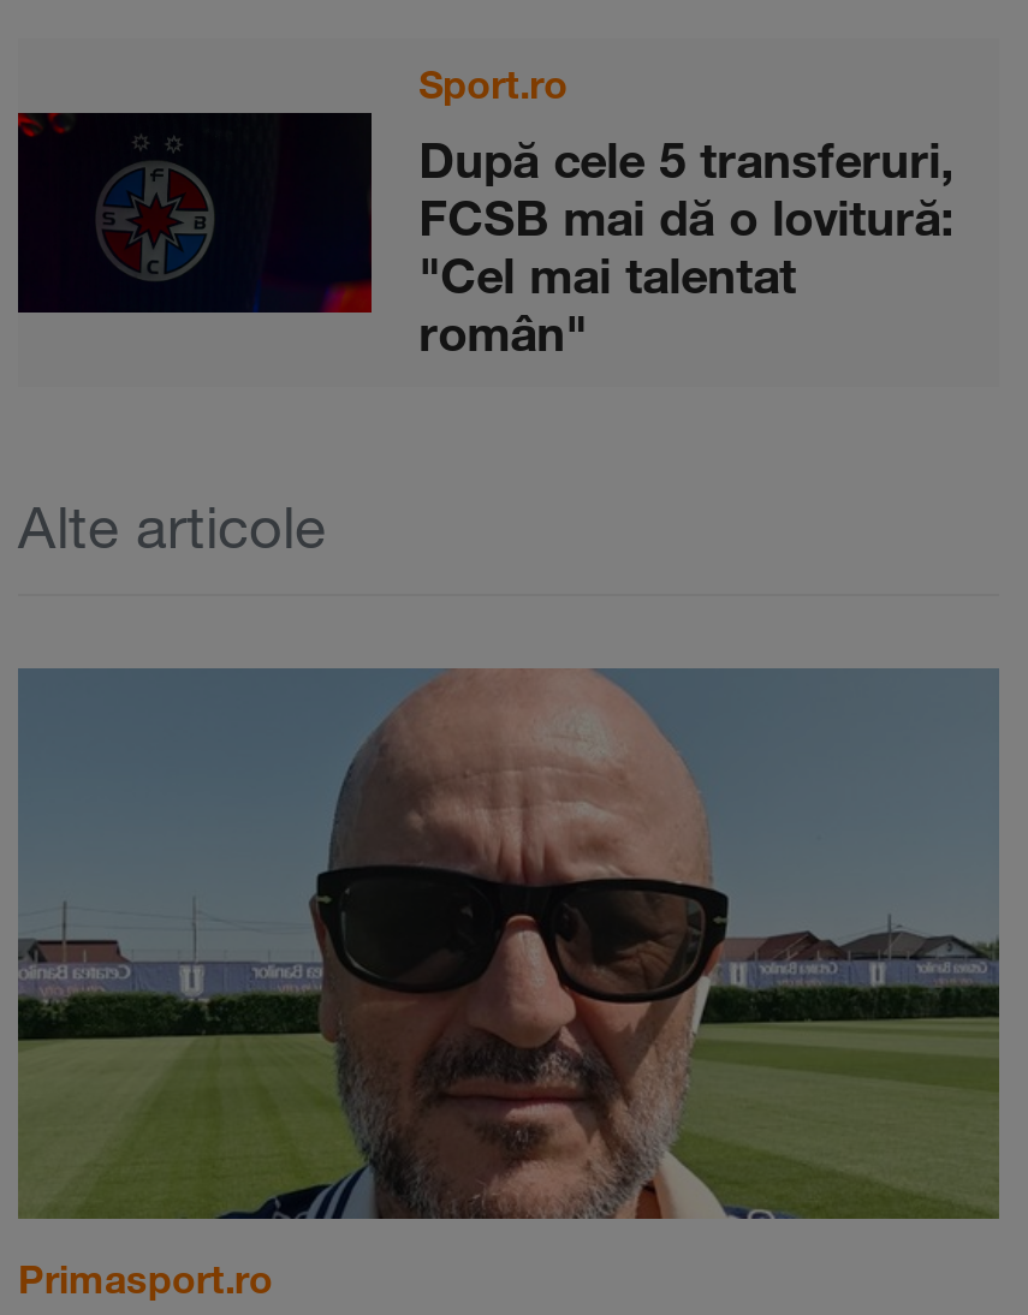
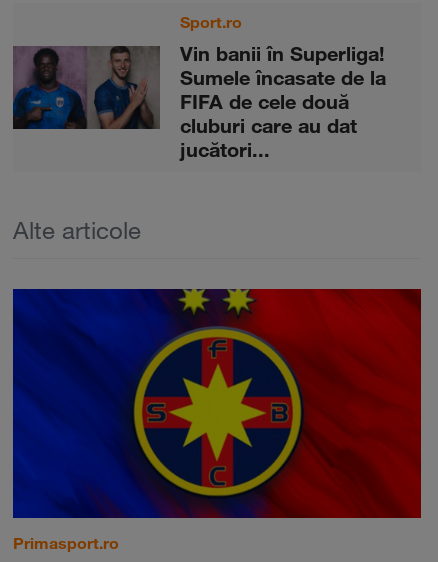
- [image]
- După cele 5 transferuri,
- FCSB mai dă o lovitură:
- "Cel mai talentat
- român"
+ [image]
+ Vin banii în Superliga!
+ Sumele încasate de la
+ FIFA de cele două
+ cluburi care au dat
+ jucători...

- [image]
+ [image]
